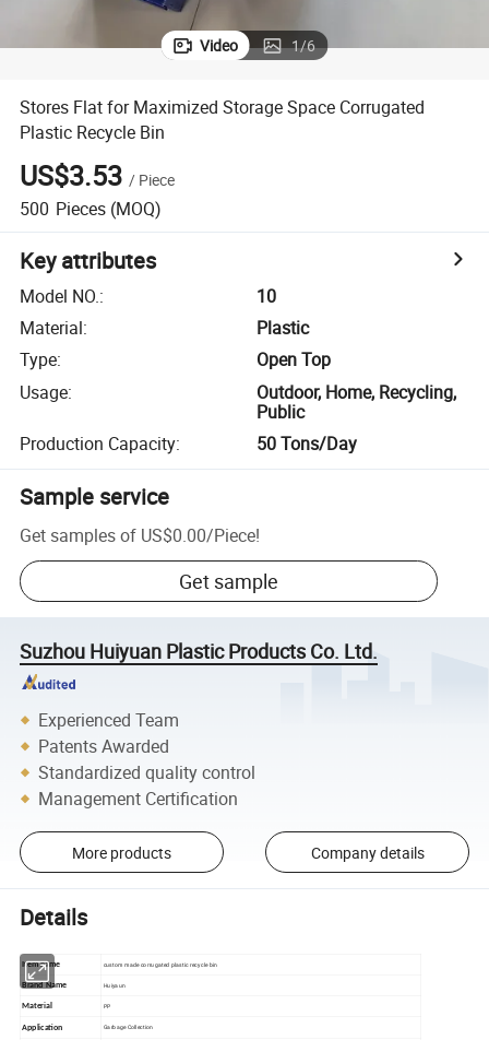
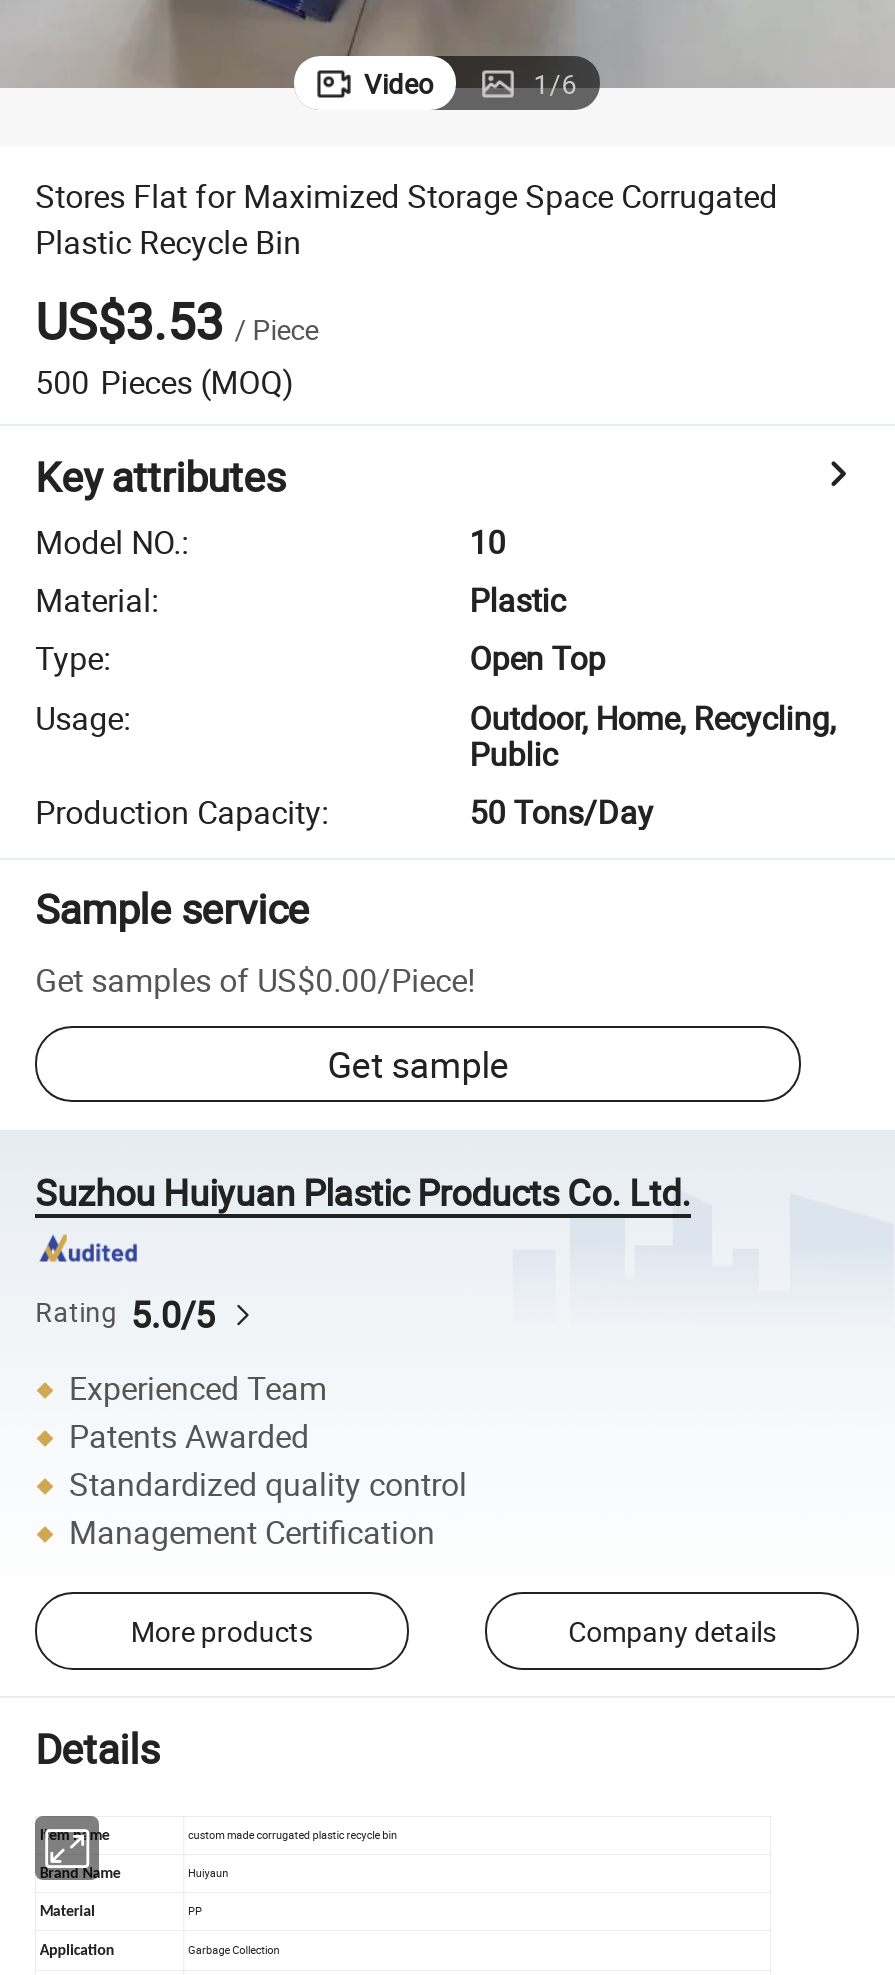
+ Rating 5.0/5
